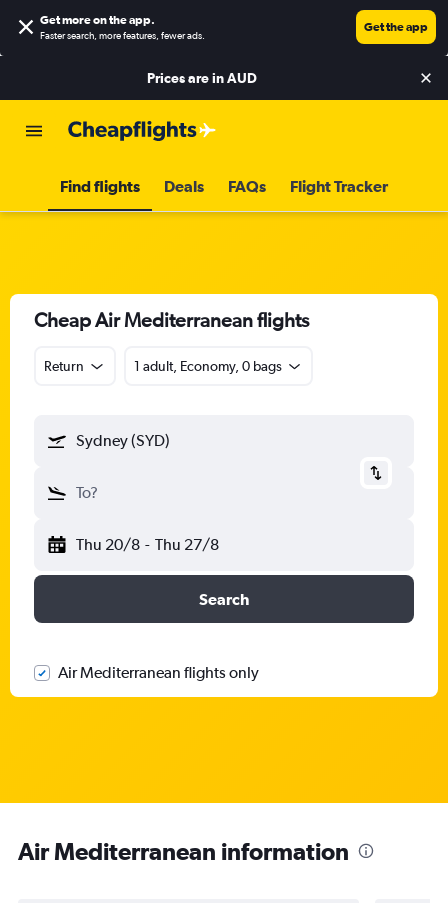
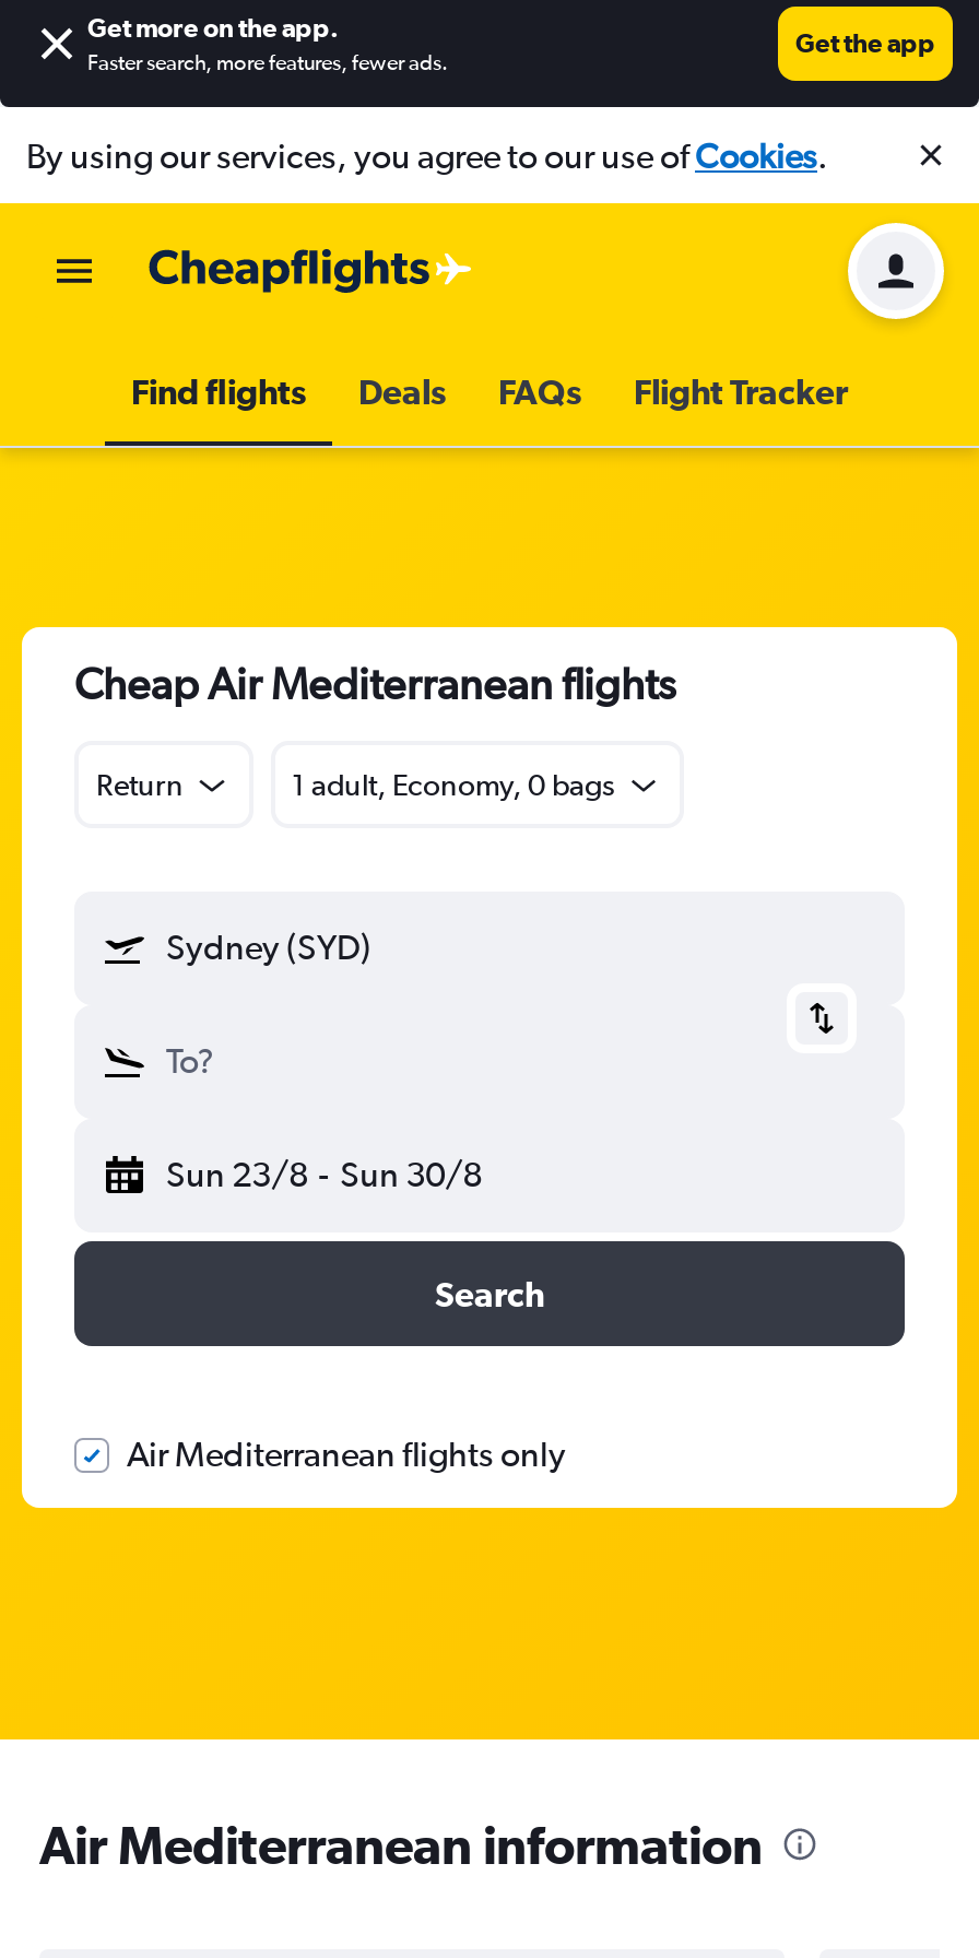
+ [image]

- Prices are inAUD
+ By using our services, you agree to our use ofCookies.

- Thu 20/8 - Thu 27/8
+ Sun 23/8 - Sun 30/8
